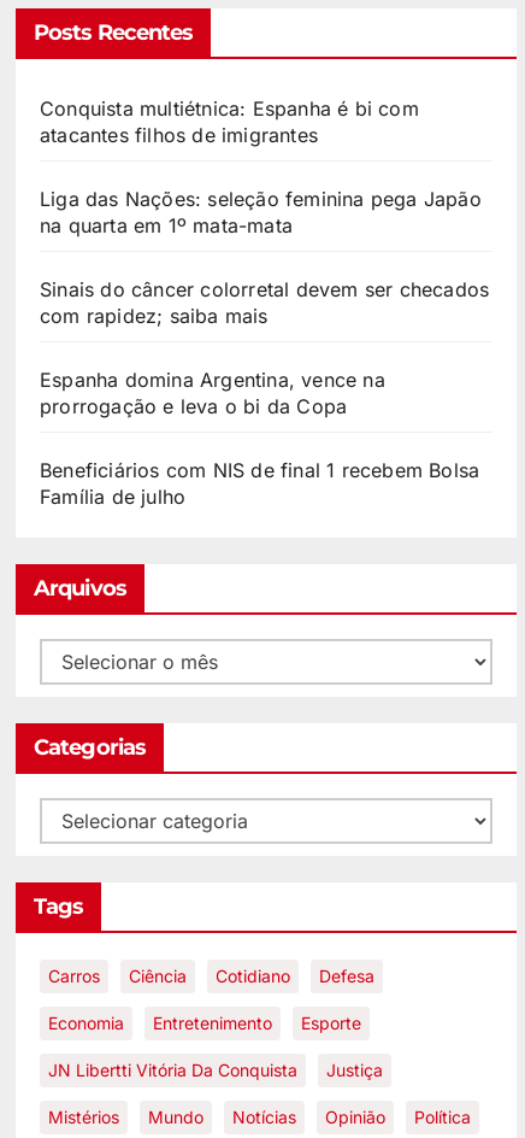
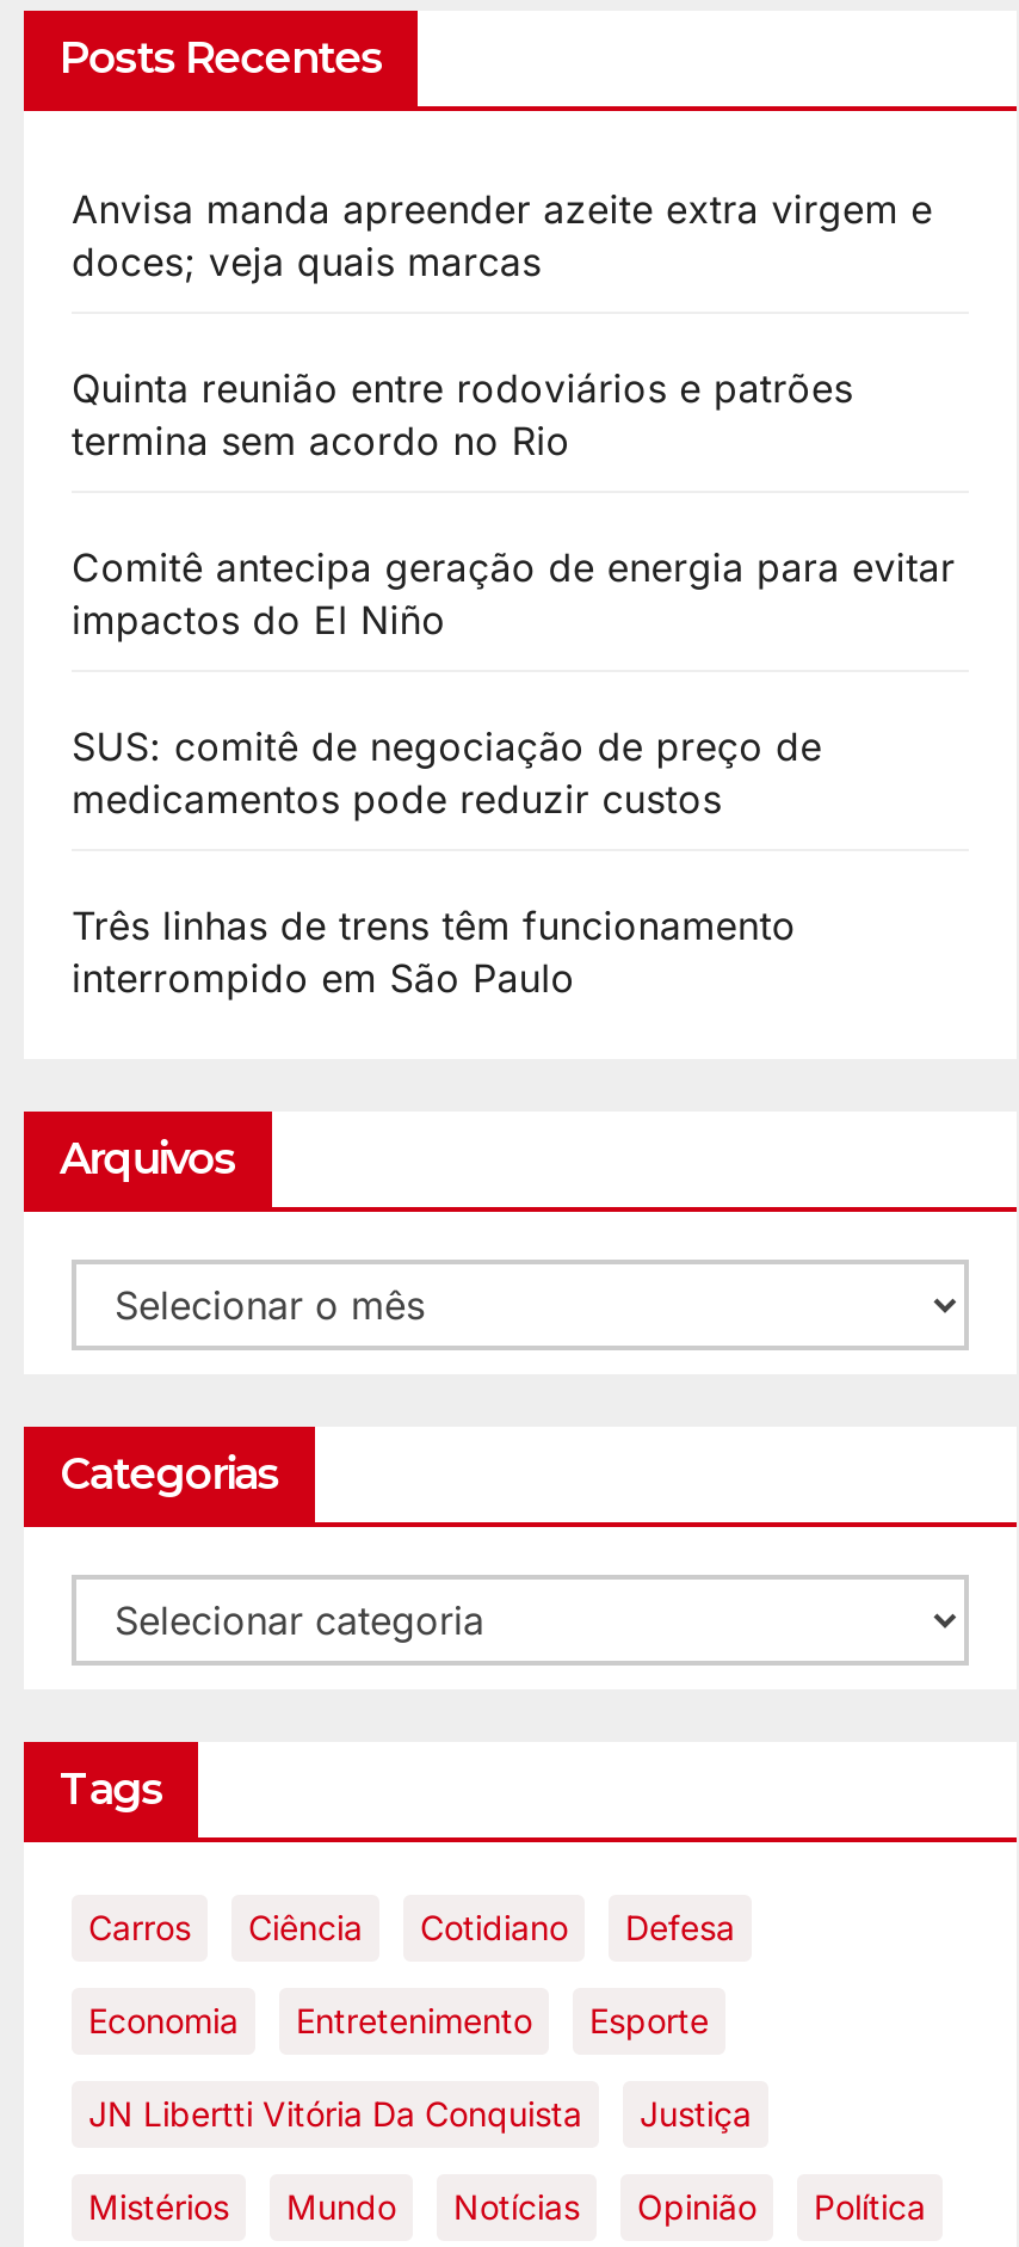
- Conquista multiétnica: Espanha é bi com
- atacantes filhos de imigrantes
+ Anvisa manda apreender azeite extra virgem e
+ doces; veja quais marcas

- Liga das Nações: seleção feminina pega Japão
- na quarta em 1º mata-mata
+ Quinta reunião entre rodoviários e patrões
+ termina sem acordo no Rio

- Sinais do câncer colorretal devem ser checados
- com rapidez; saiba mais
+ Comitê antecipa geração de energia para evitar
+ impactos do El Niño

- Espanha domina Argentina, vence na
- prorrogação e leva o bi da Copa
+ SUS: comitê de negociação de preço de
+ medicamentos pode reduzir custos

- Beneficiários com NIS de final 1 recebem Bolsa
- Família de julho
+ Três linhas de trens têm funcionamento
+ interrompido em São Paulo
